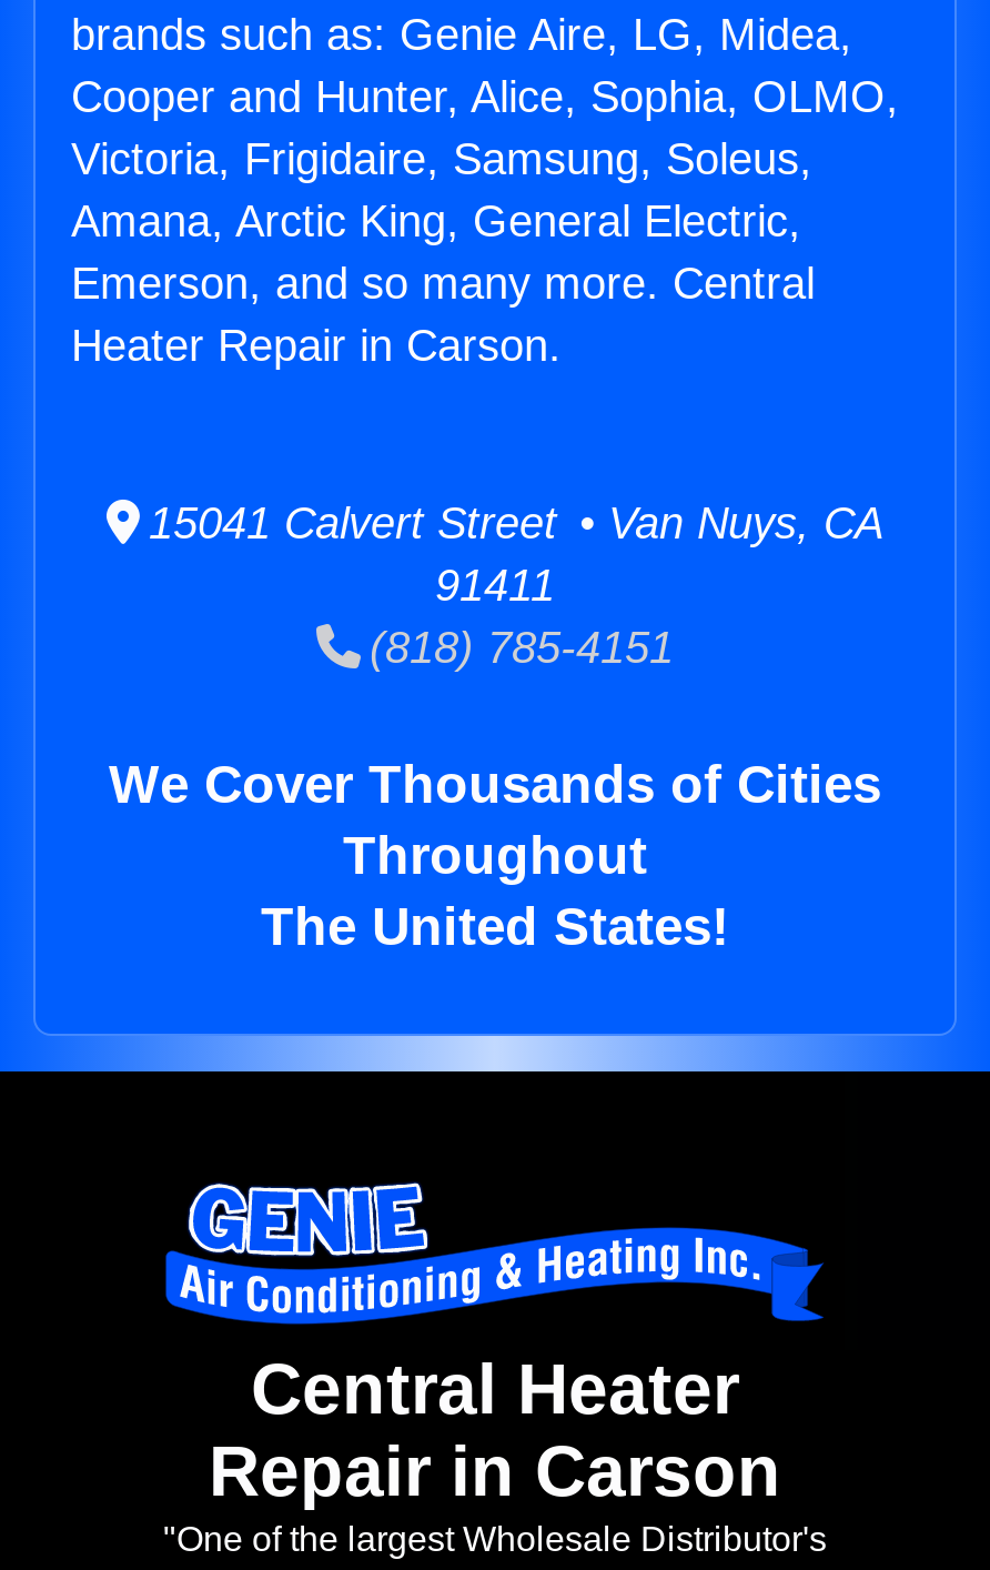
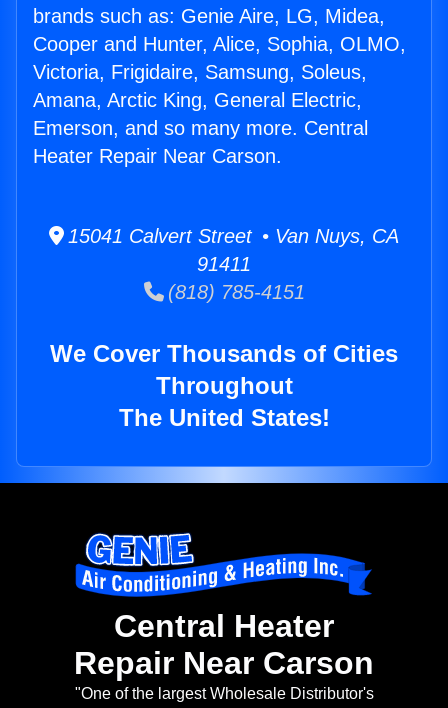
- Heater Repair in Carson.
+ Heater Repair Near Carson.

- Repair in Carson
+ Repair Near Carson
